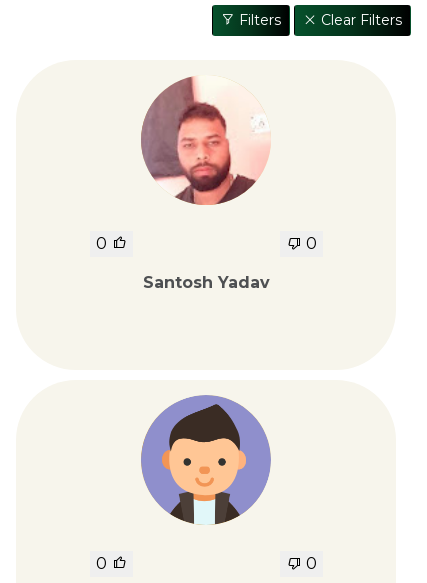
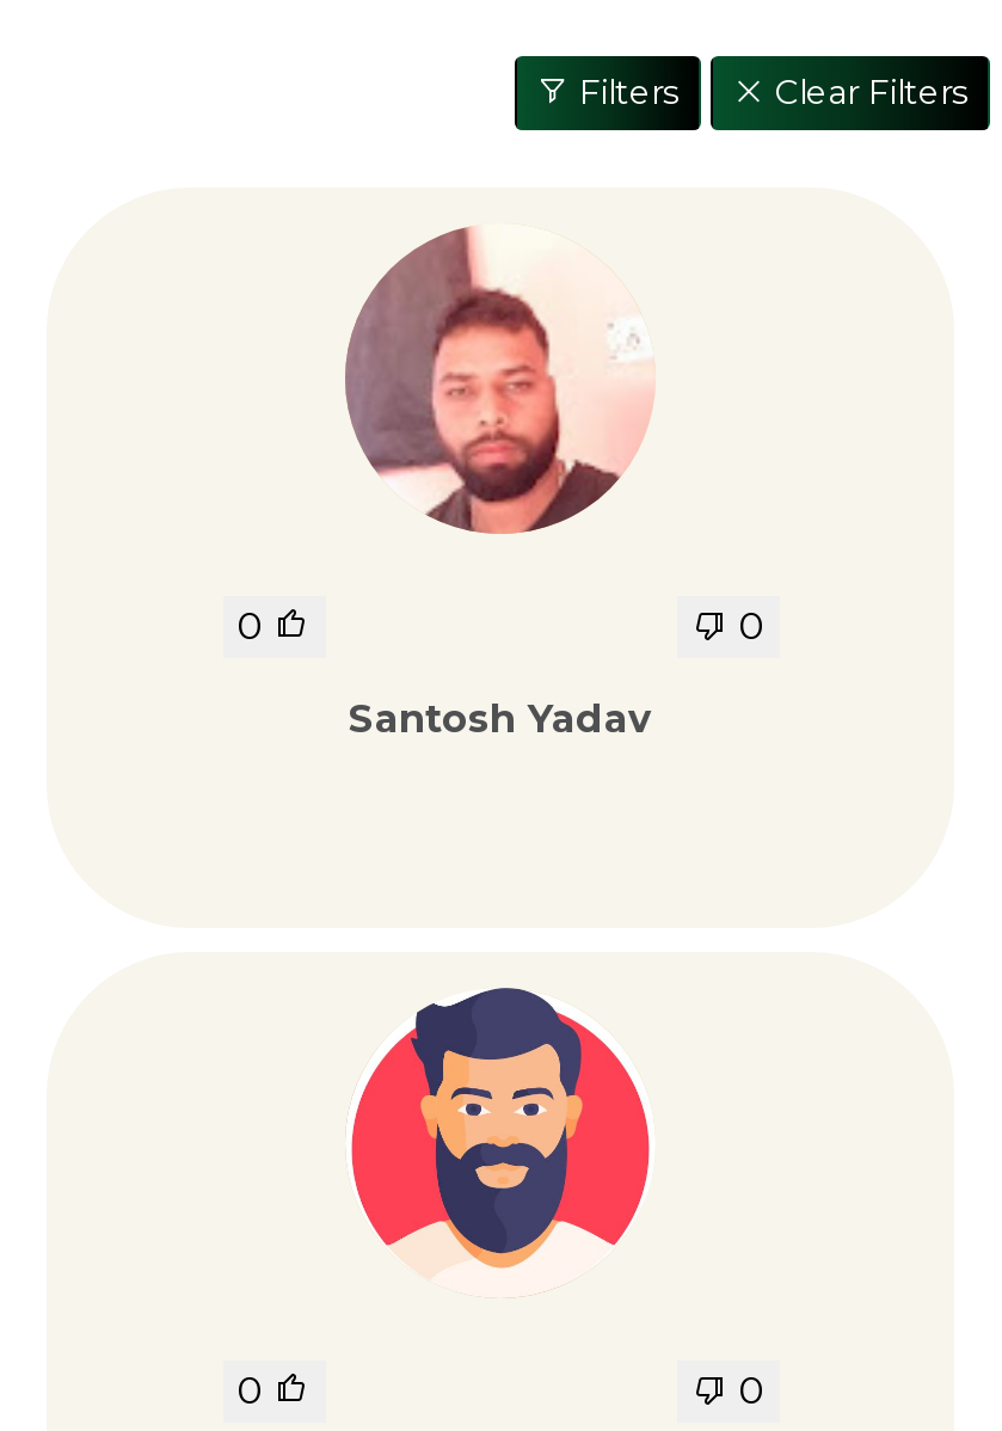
- [image]
+ [image]
